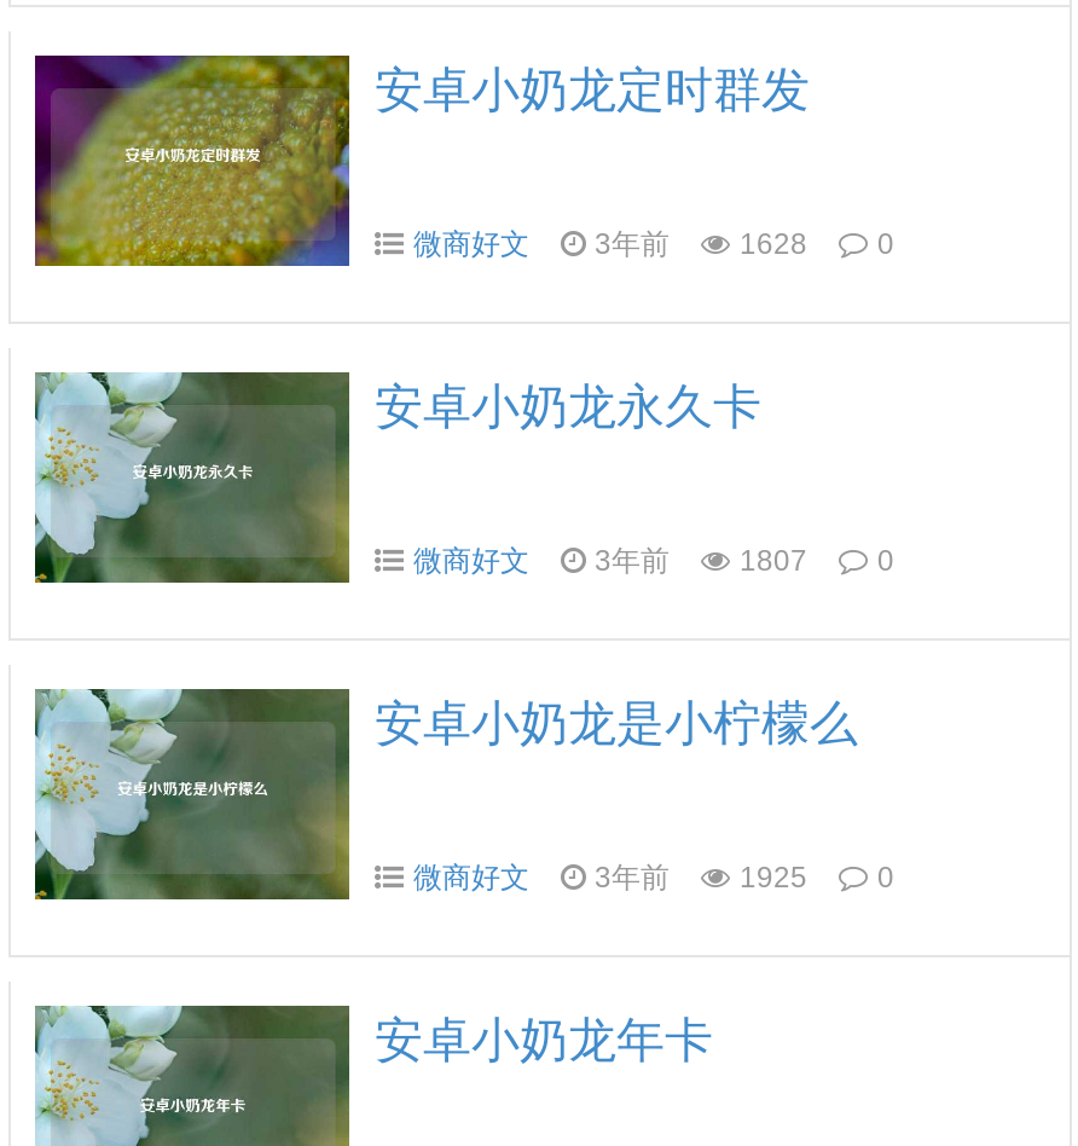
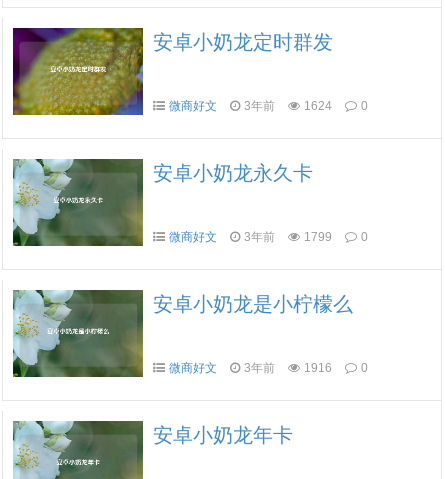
- 1628
+ 1624

- 1807
+ 1799

- 1925
+ 1916
